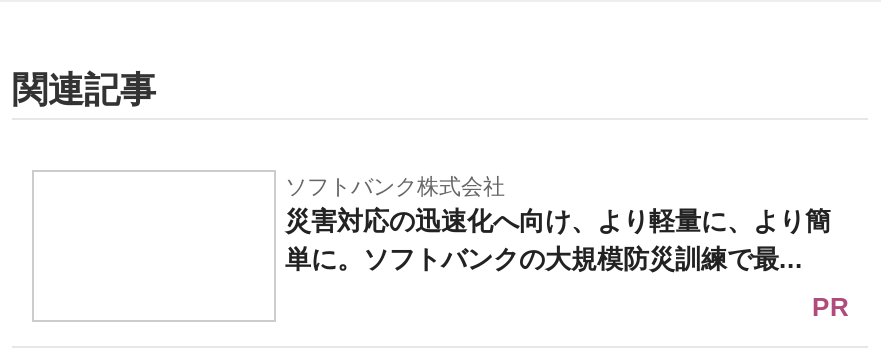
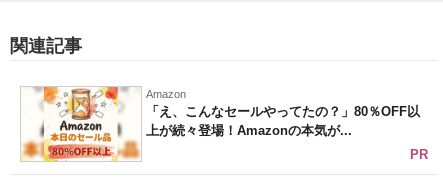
+ [image]

- ソフトバンク株式会社
- 災害対応の迅速化へ向け、より軽量に、より簡
- 単に。ソフトバンクの大規模防災訓練で最...
+ Amazon
+ 「え、こんなセールやってたの？」80％OFF以
+ 上が続々登場！Amazonの本気が...
